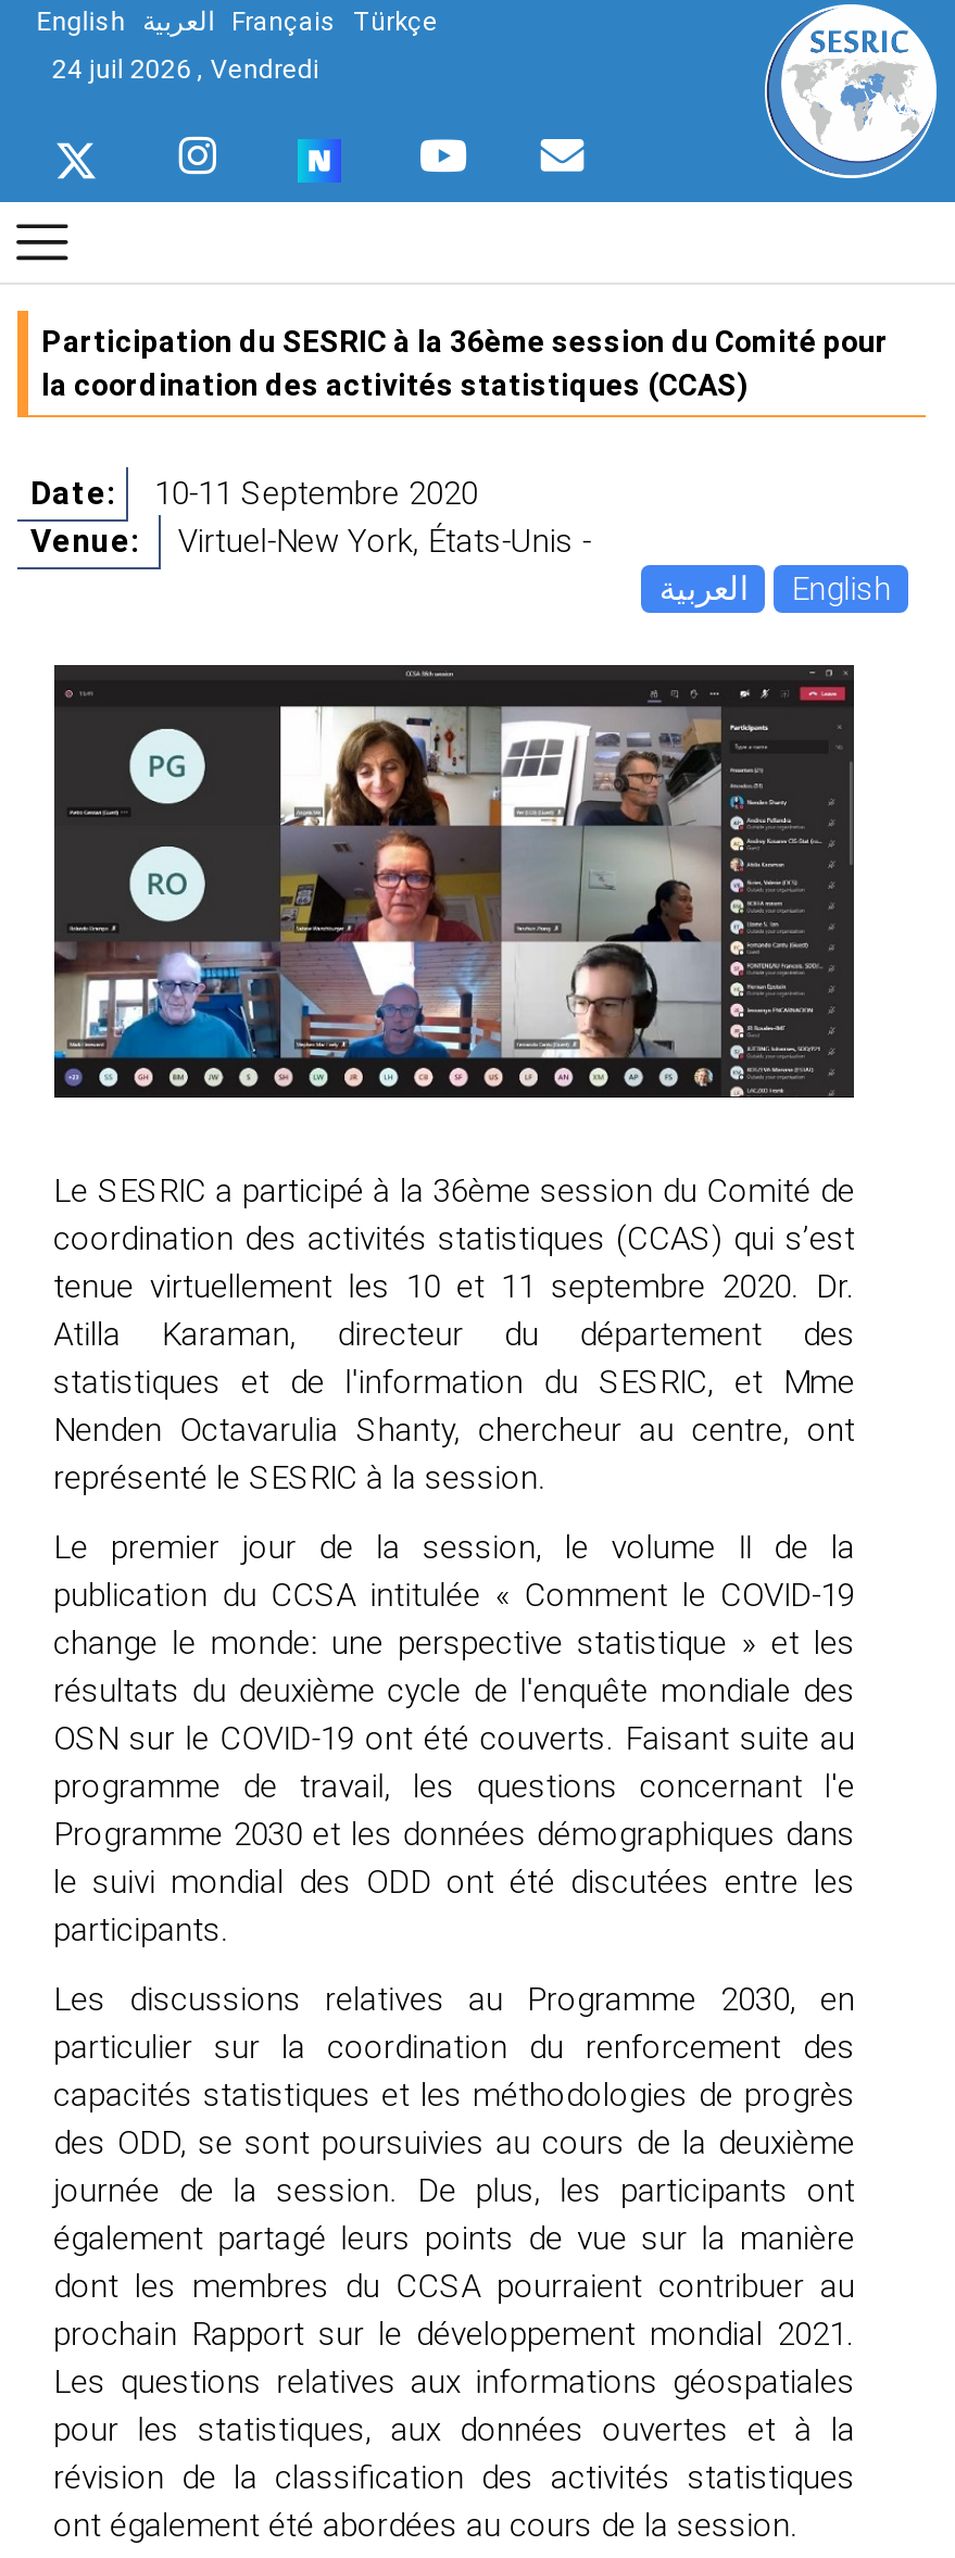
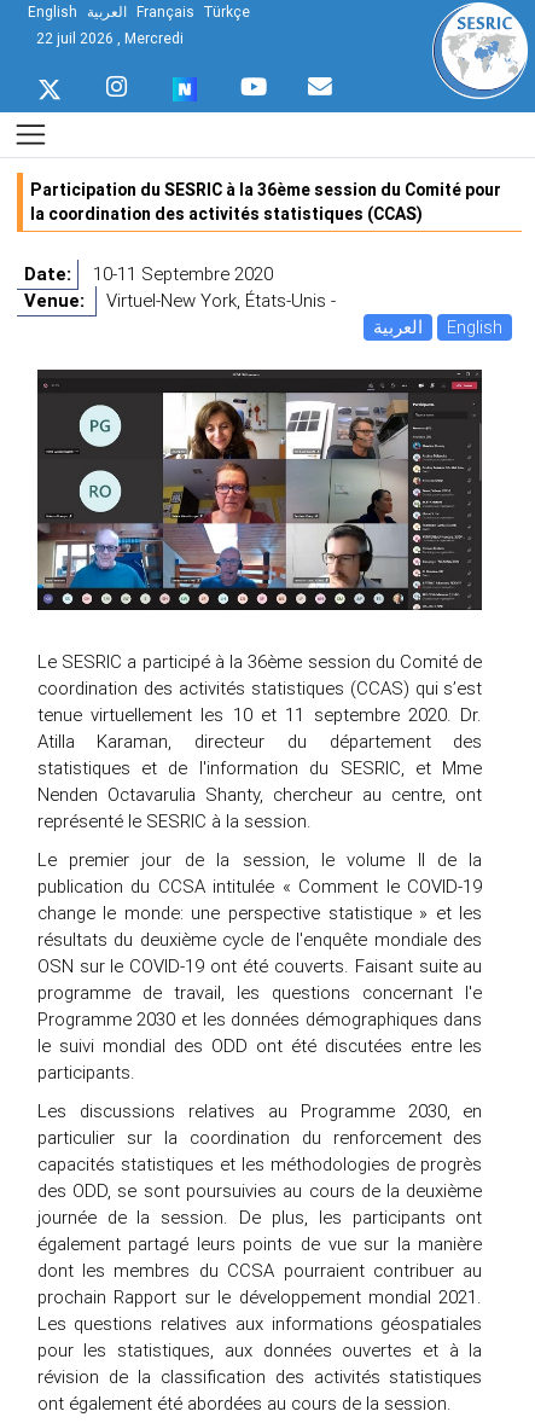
- 24 juil 2026 , Vendredi
+ 22 juil 2026 , Mercredi
